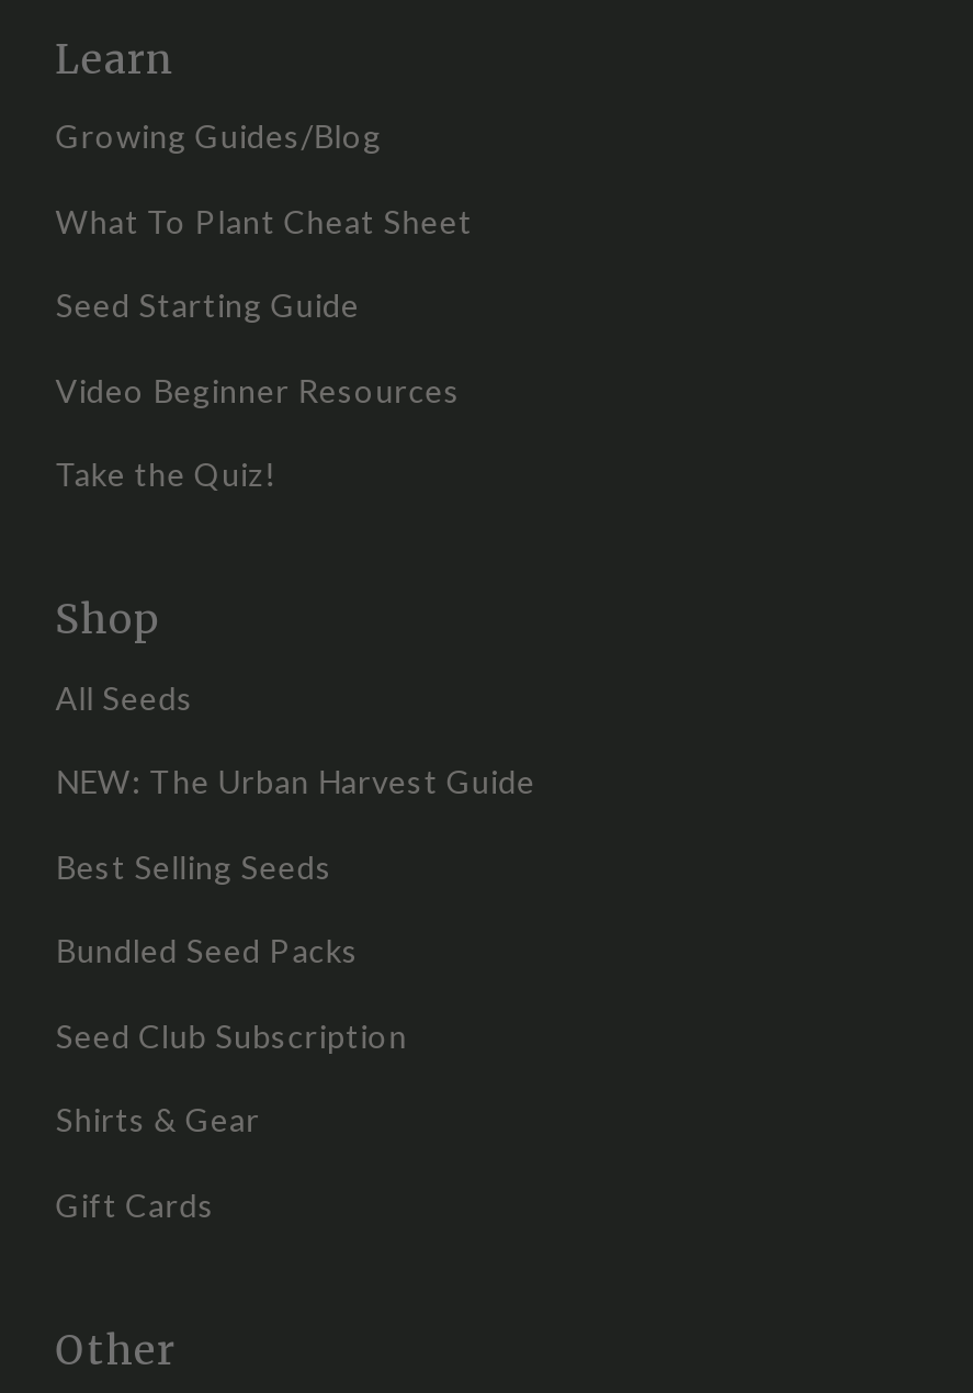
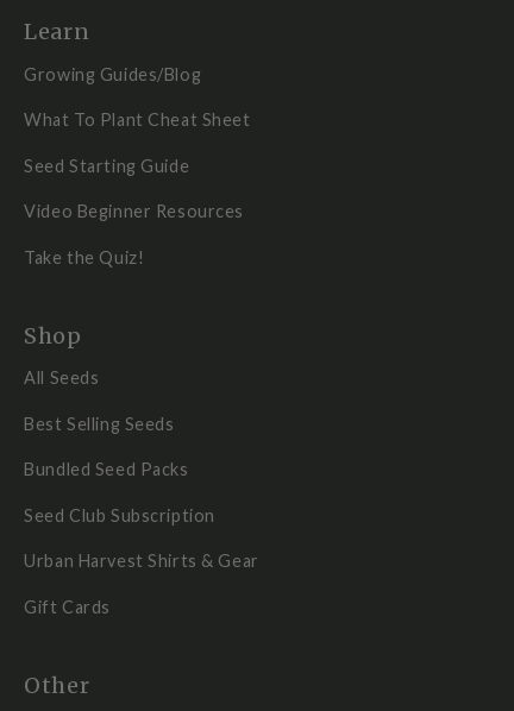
- NEW: The Urban Harvest Guide

- Shirts & Gear
+ Urban Harvest Shirts & Gear
